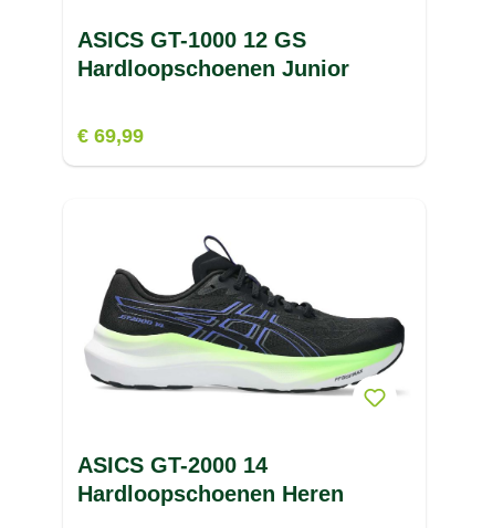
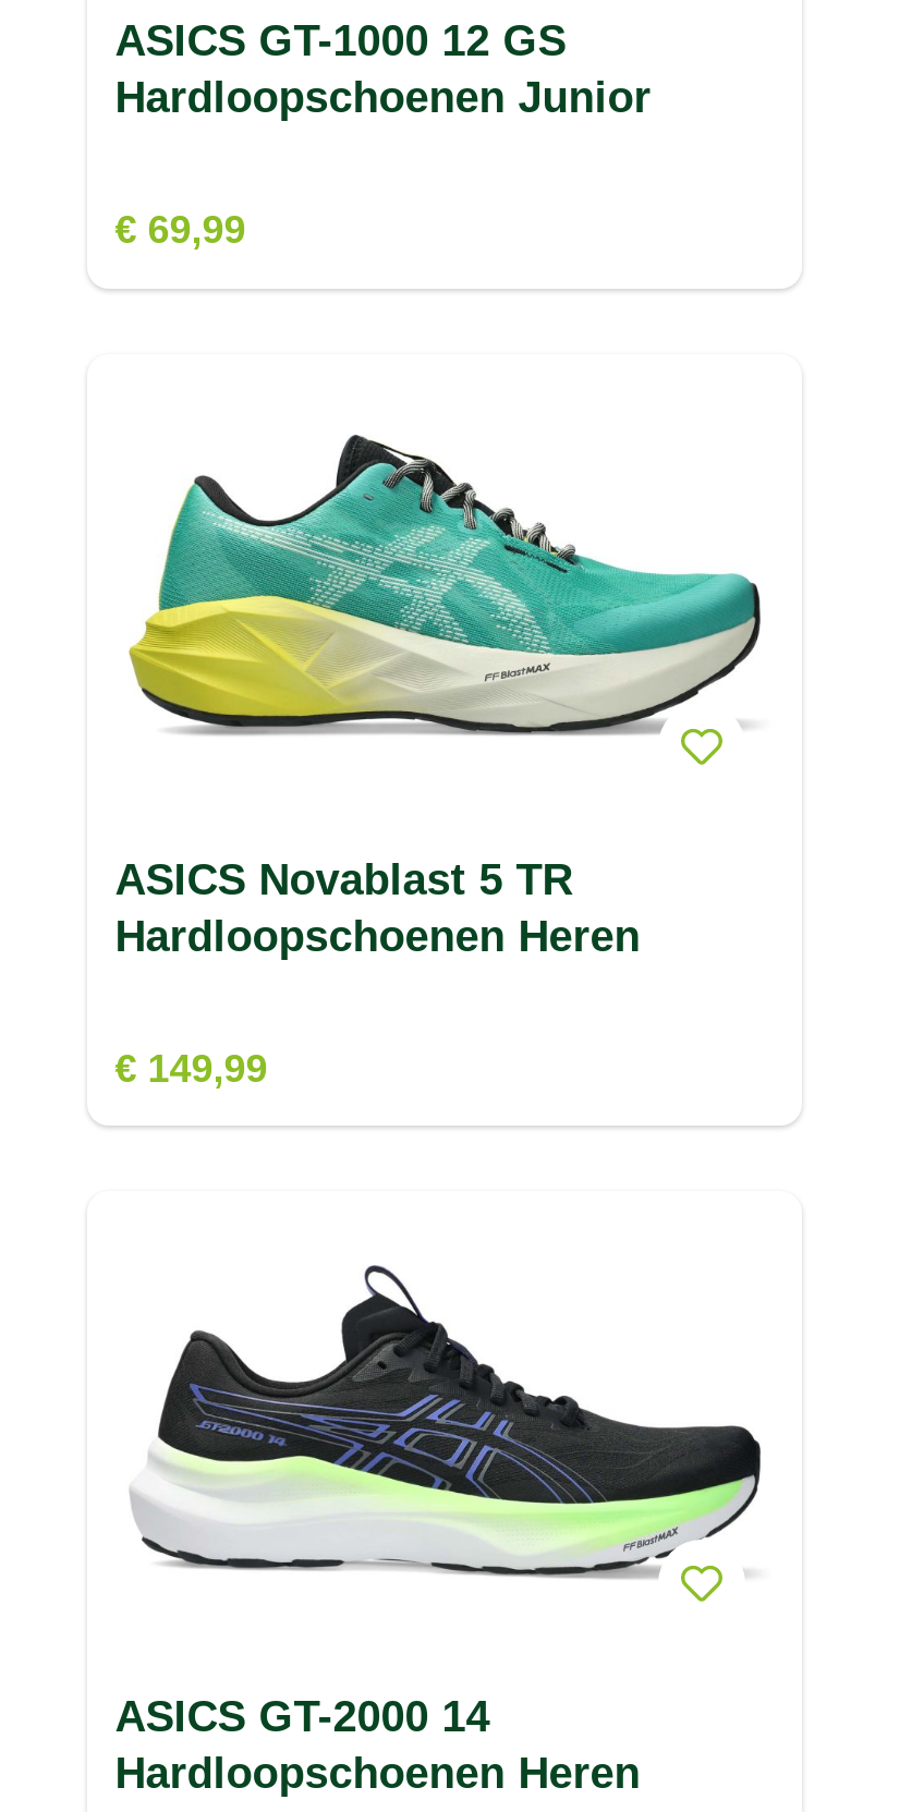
+ ASICS Novablast 5 TR
+ Hardloopschoenen Heren
+ € 149,99

+ [image]
